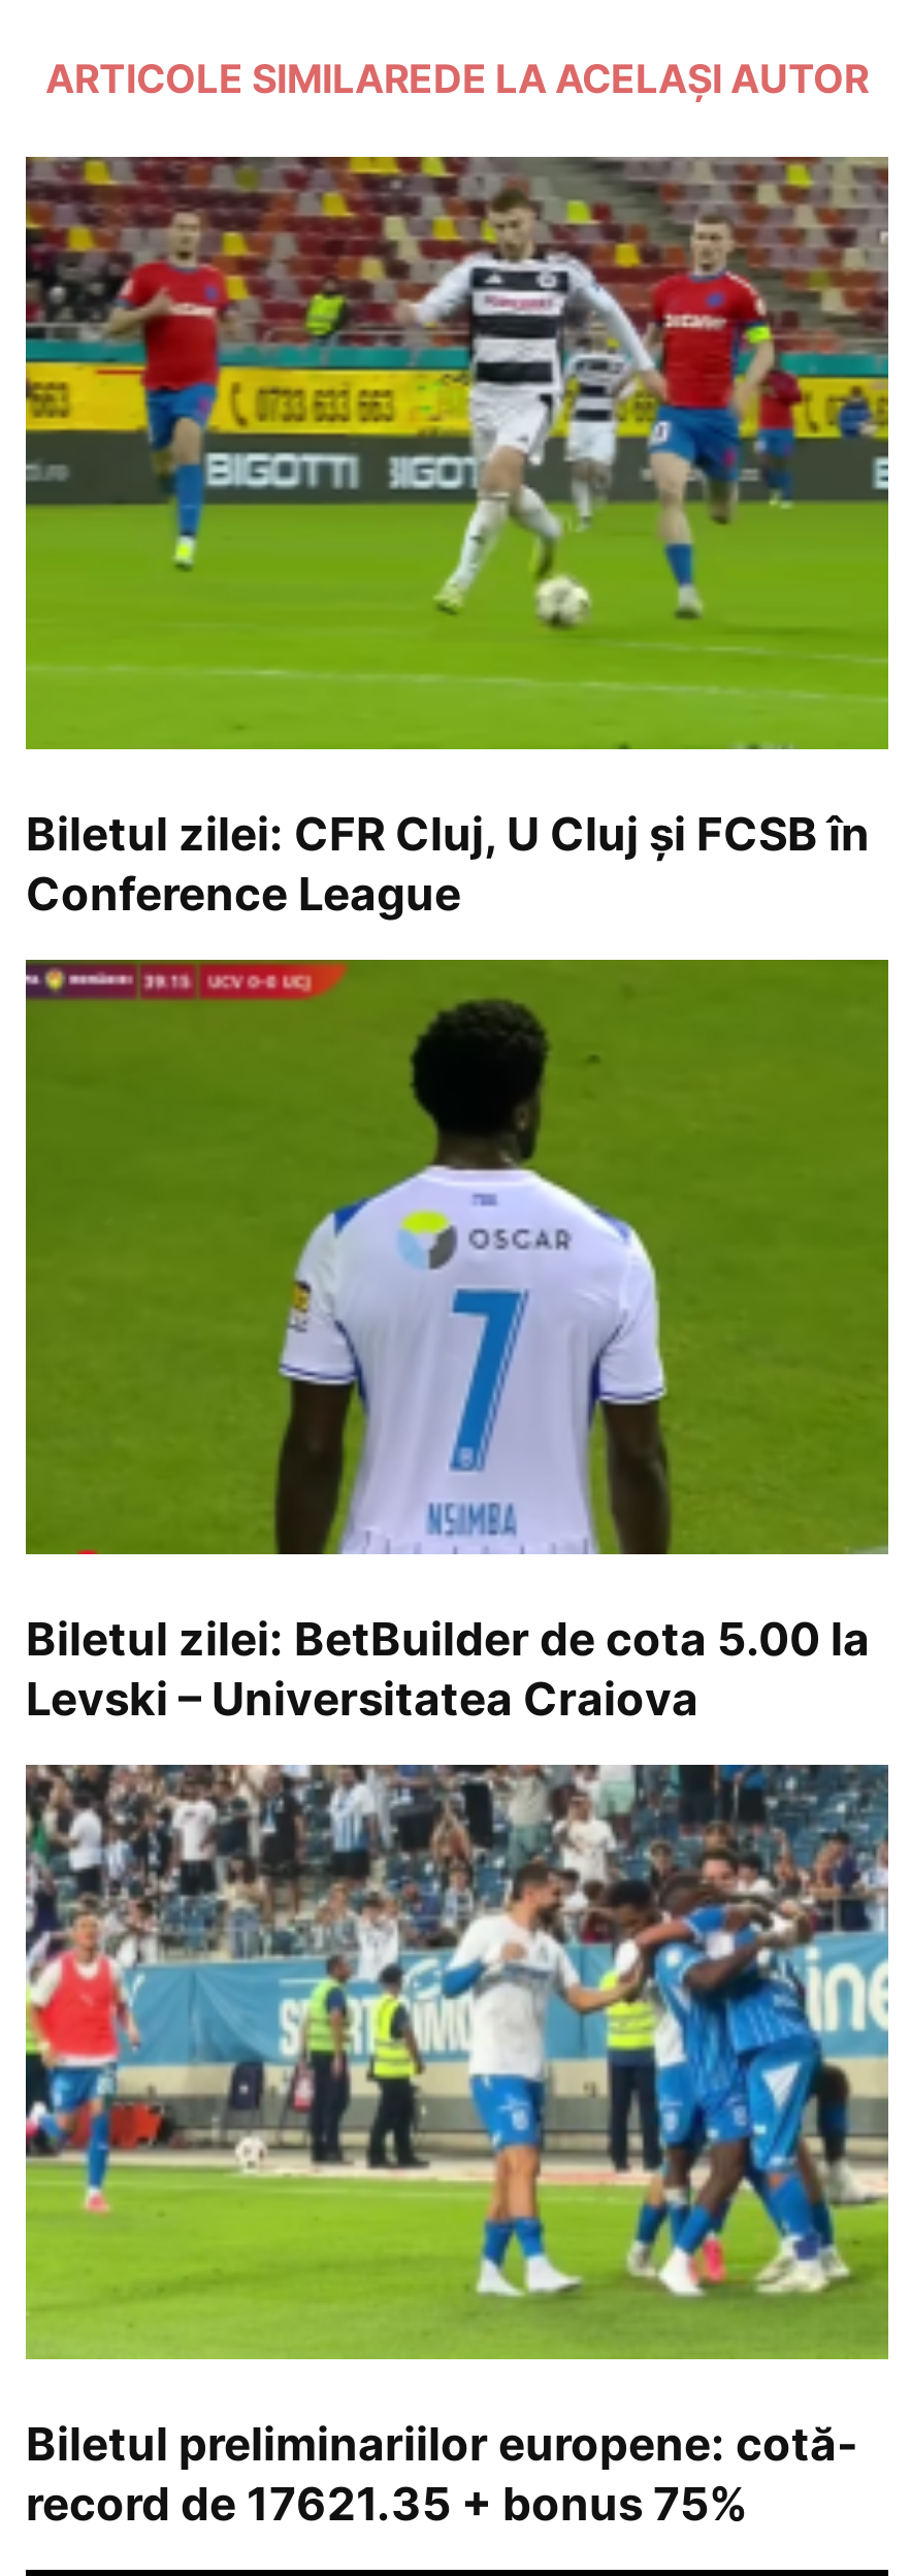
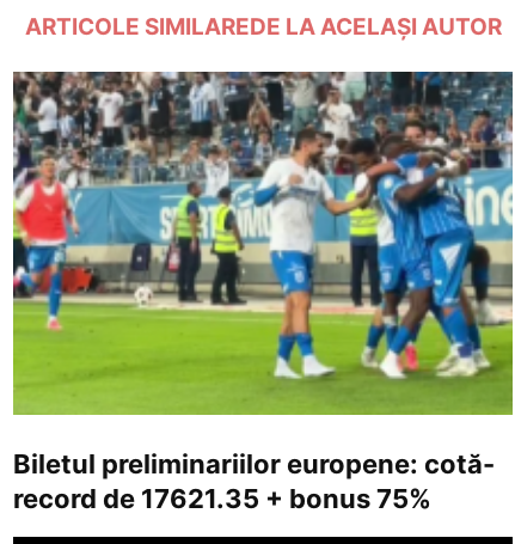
- [image]
- Biletul zilei: CFR Cluj, U Cluj și FCSB în
- Conference League

- [image]
- Biletul zilei: BetBuilder de cota 5.00 la
- Levski – Universitatea Craiova
